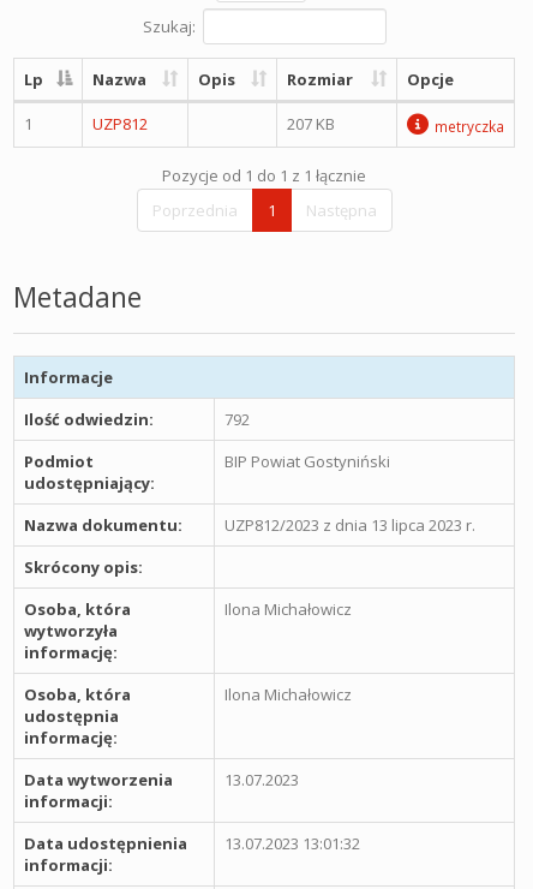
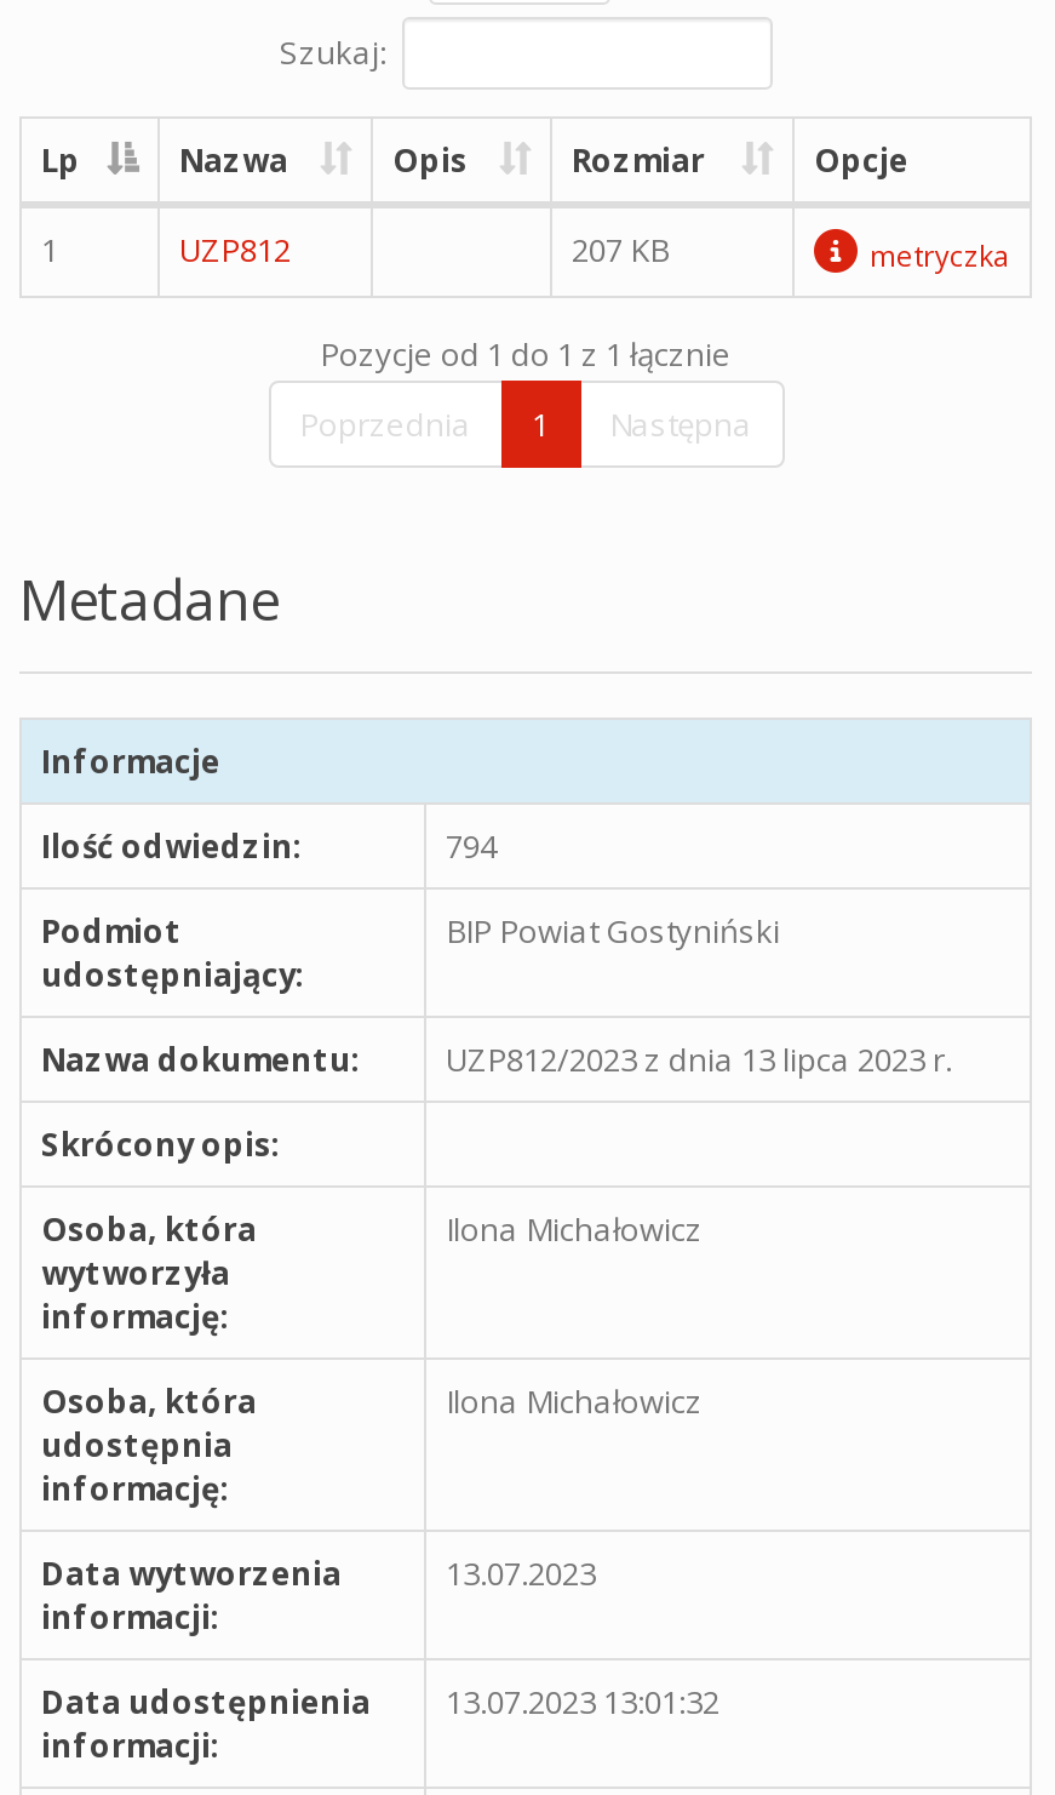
- 792
+ 794
